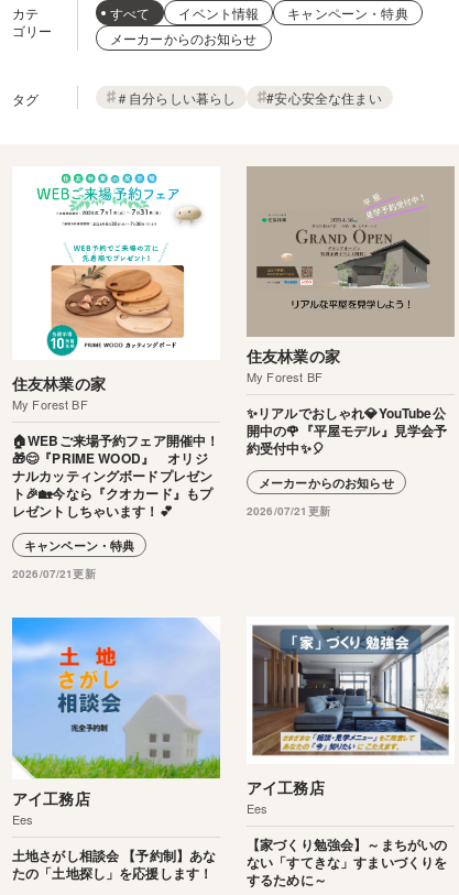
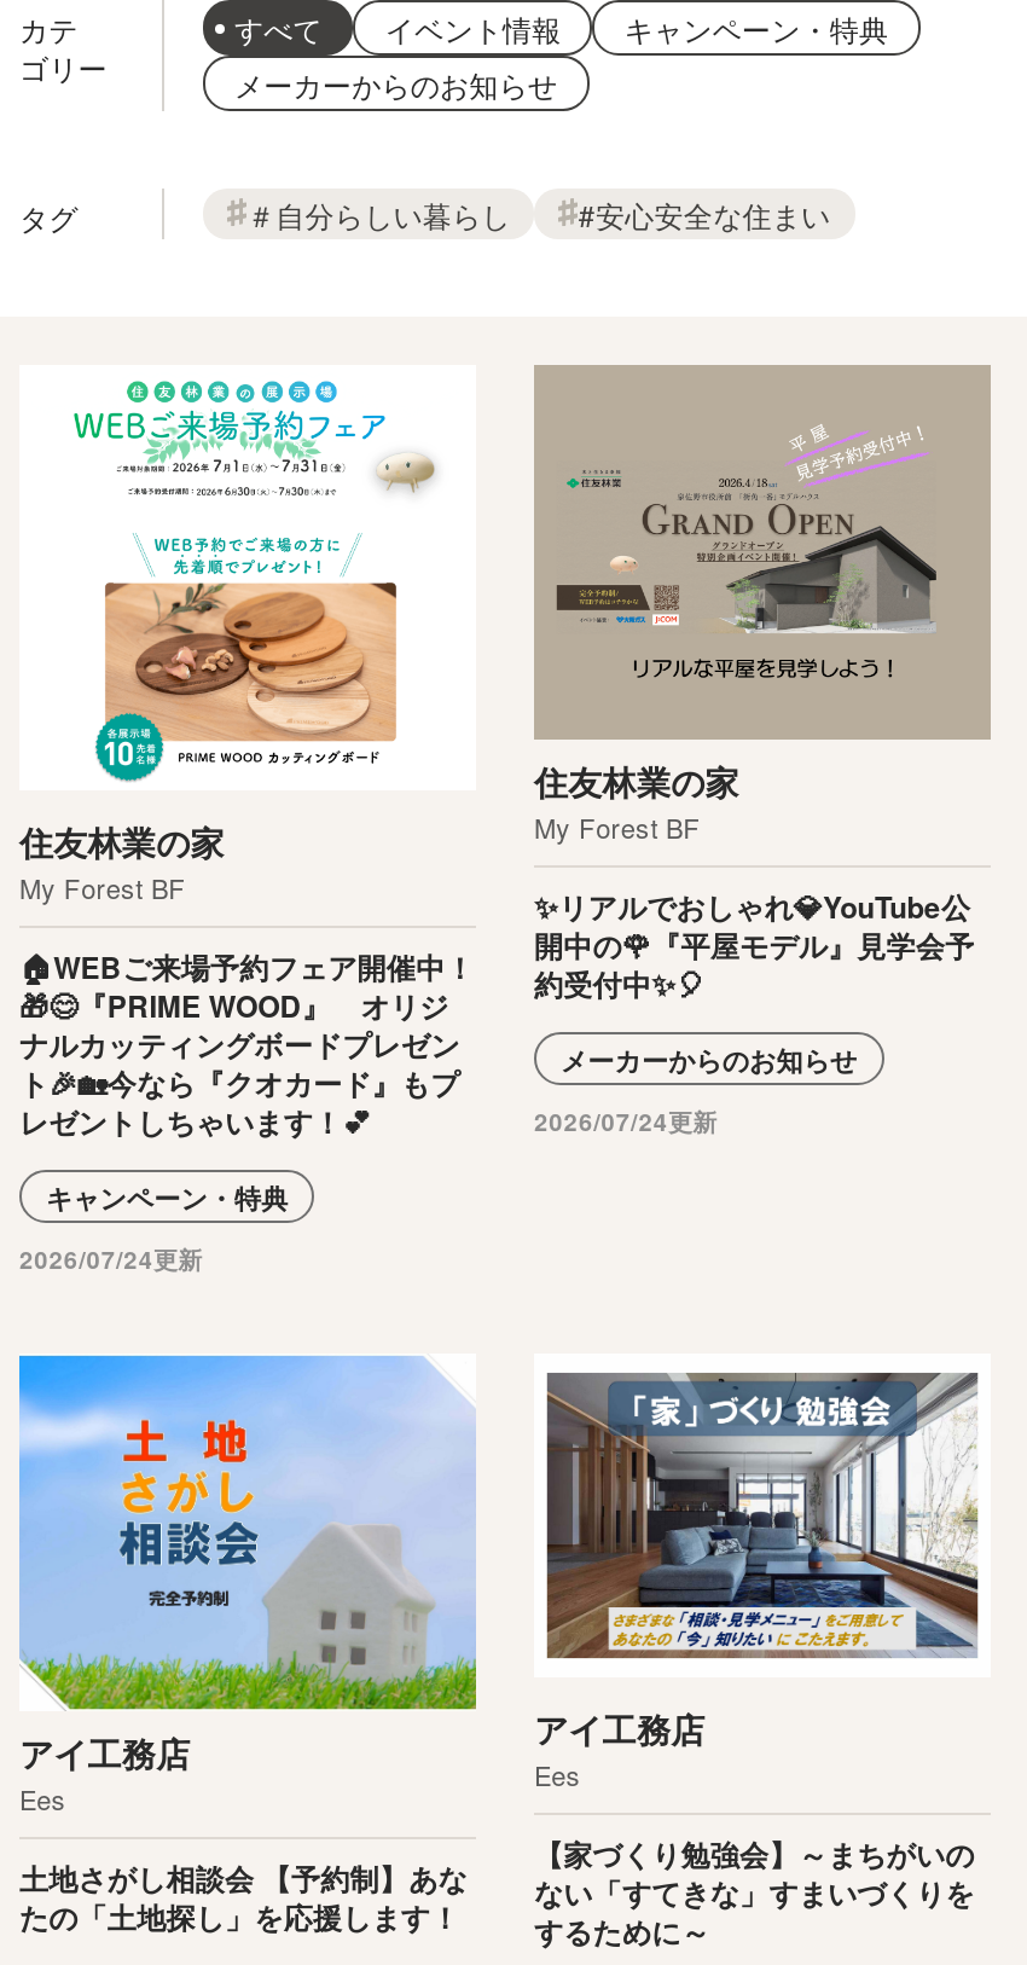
- 2026/07/21更新
+ 2026/07/24更新

- 2026/07/21更新
+ 2026/07/24更新
